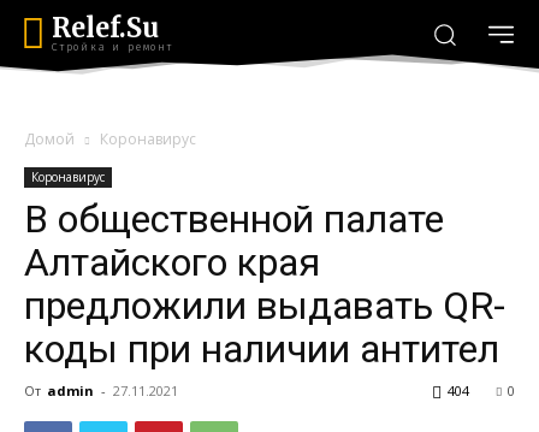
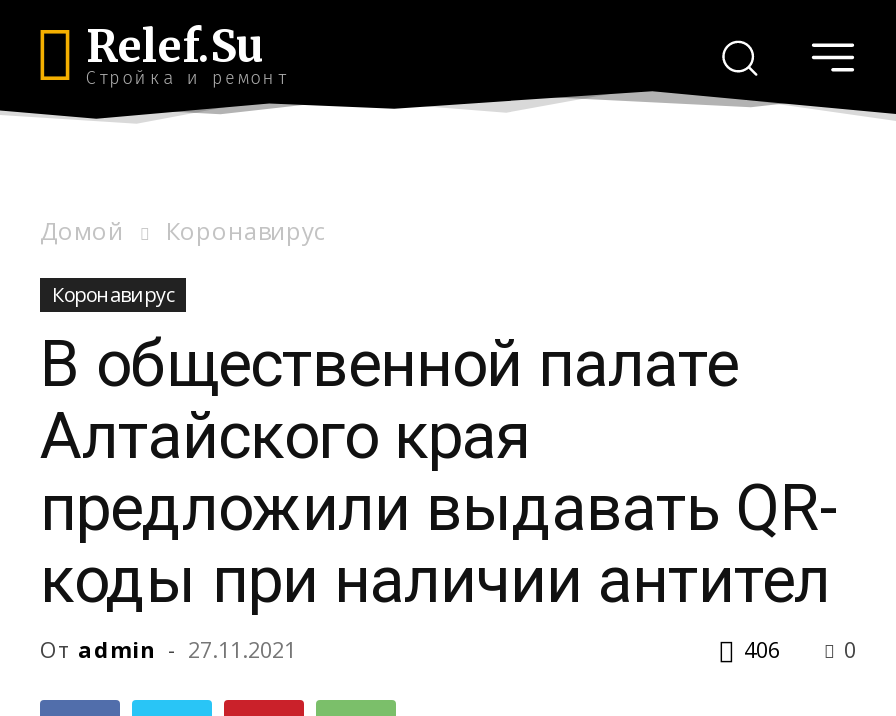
- 404
+ 406
